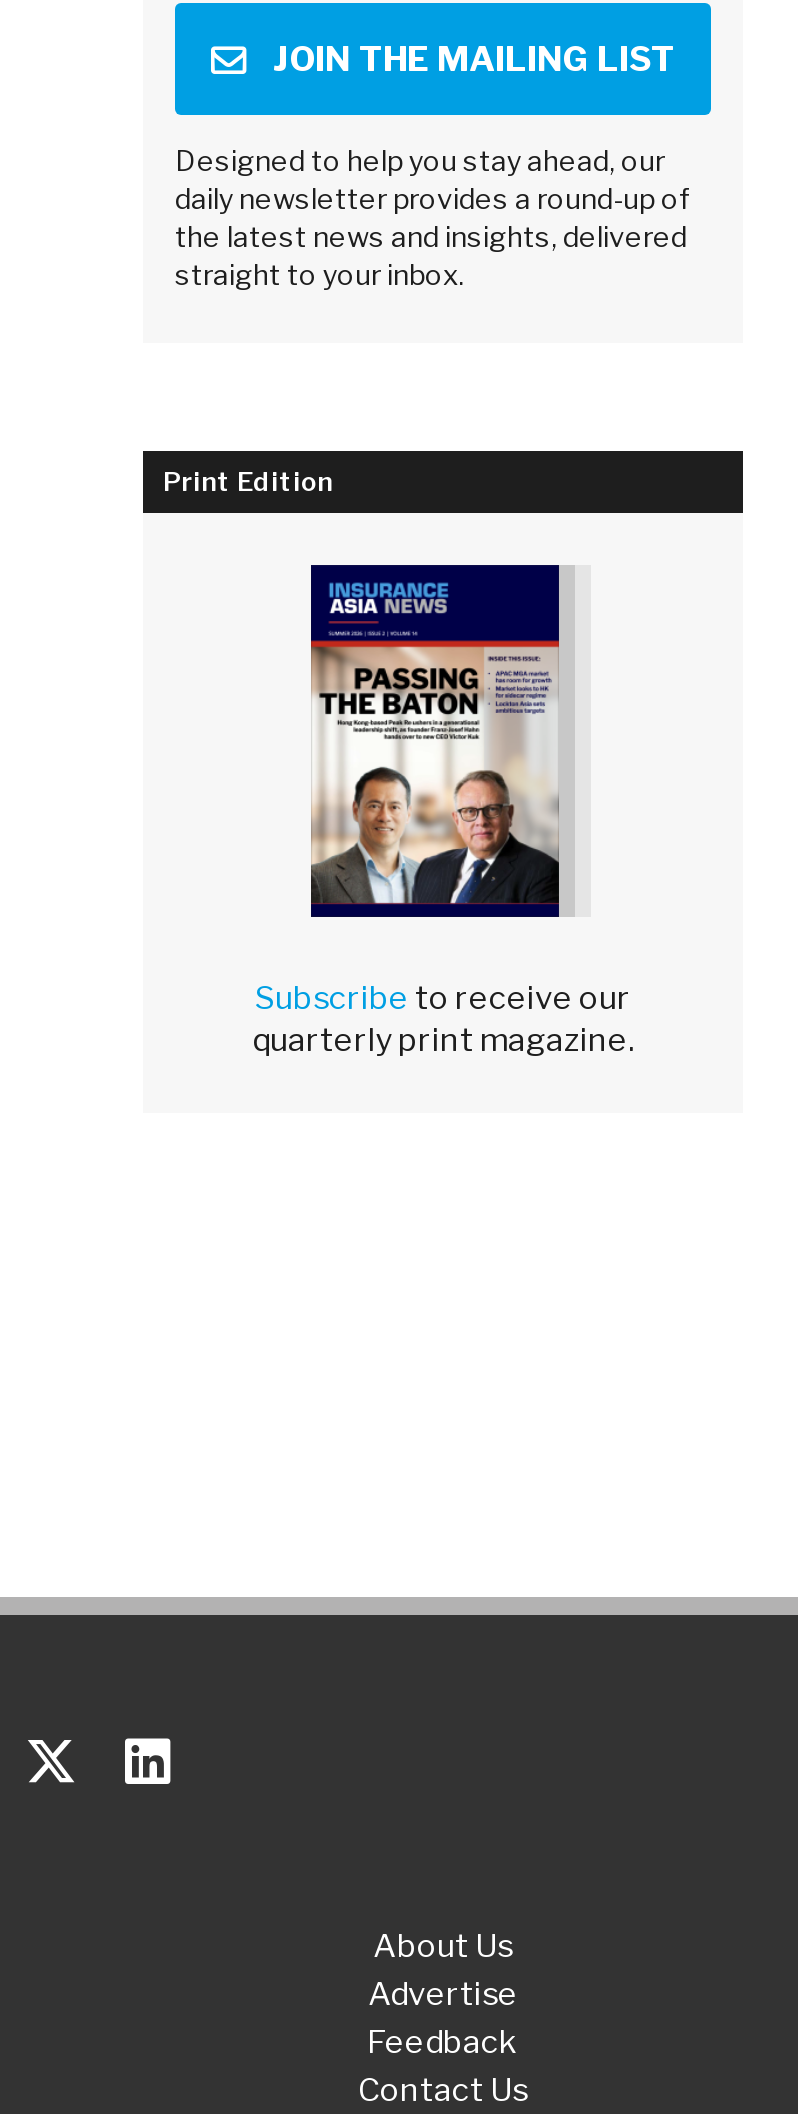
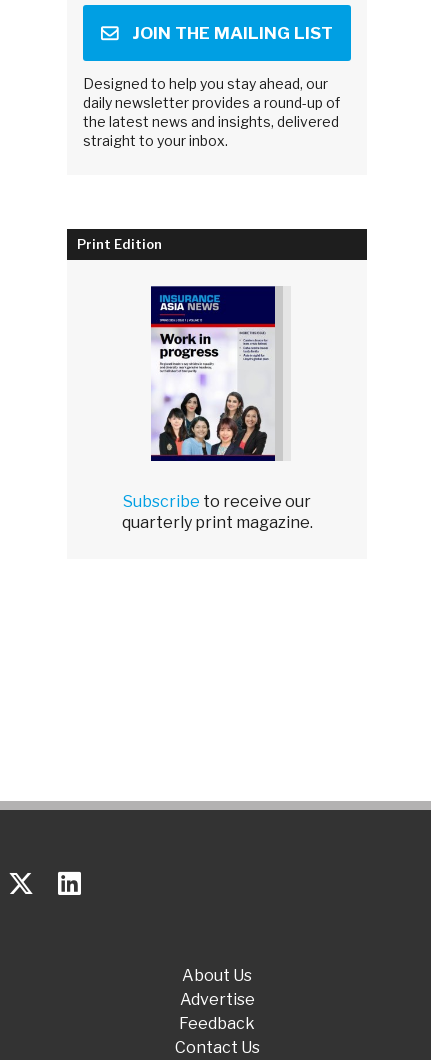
- [image]
+ [image]
